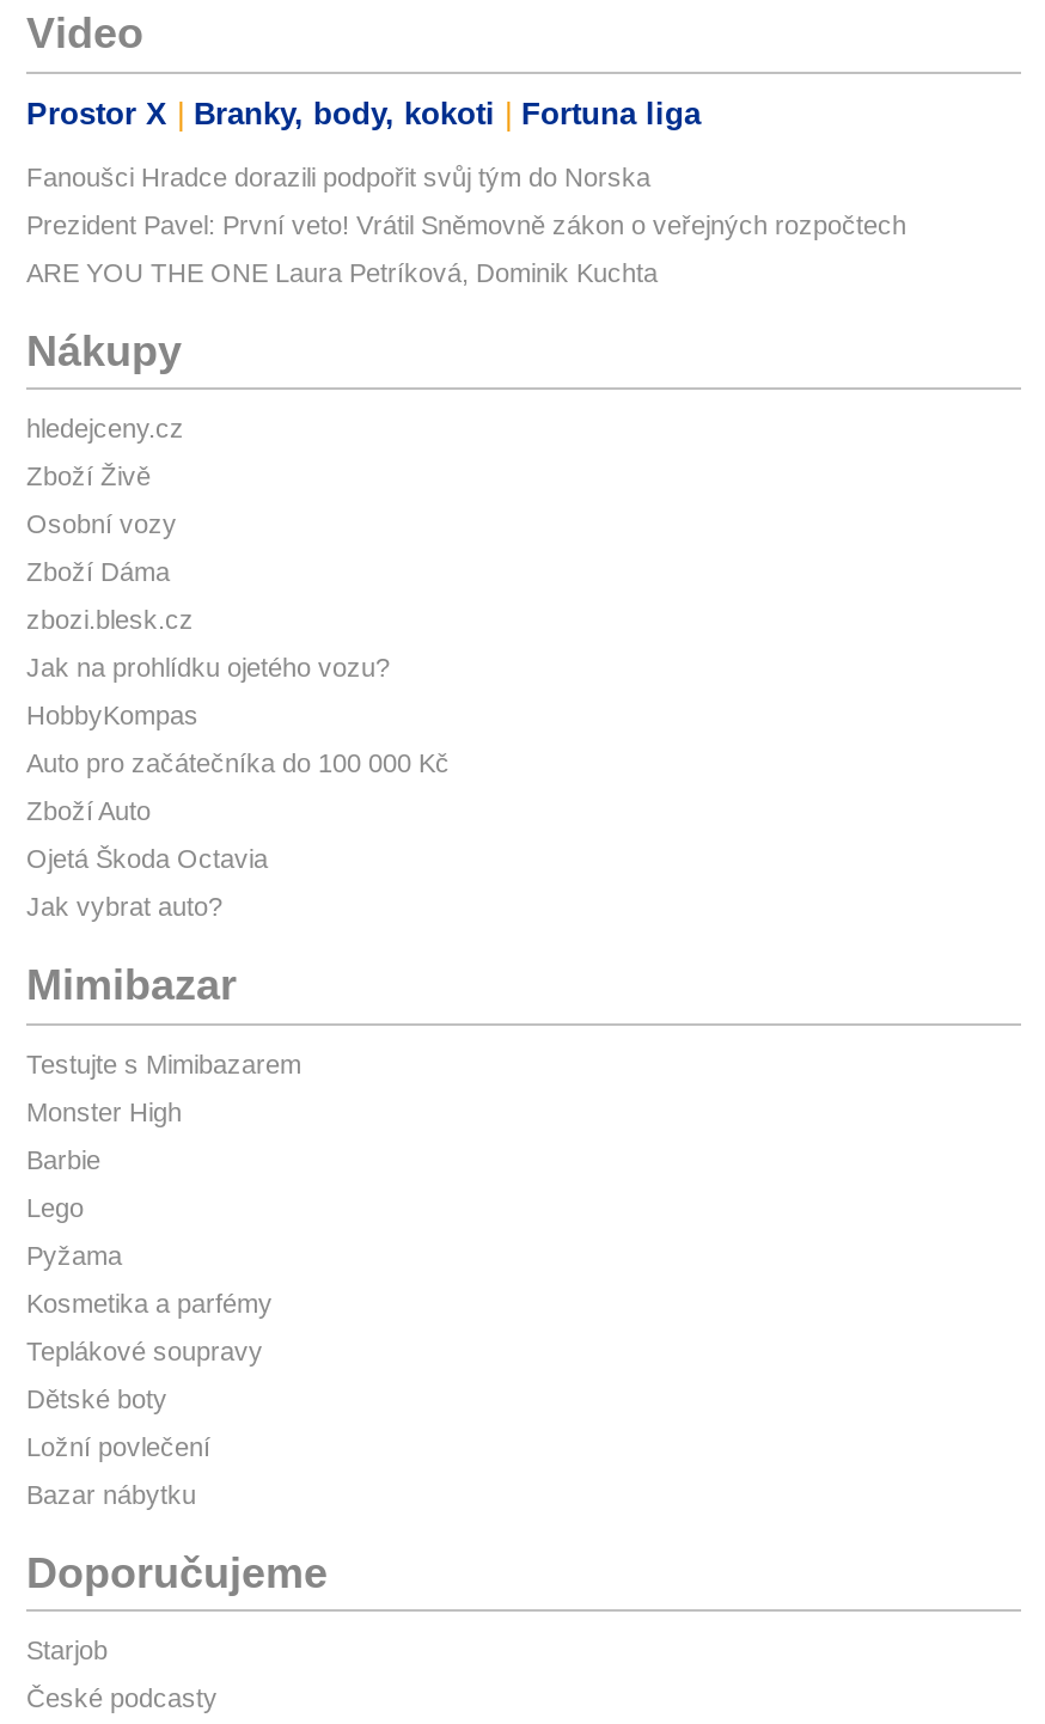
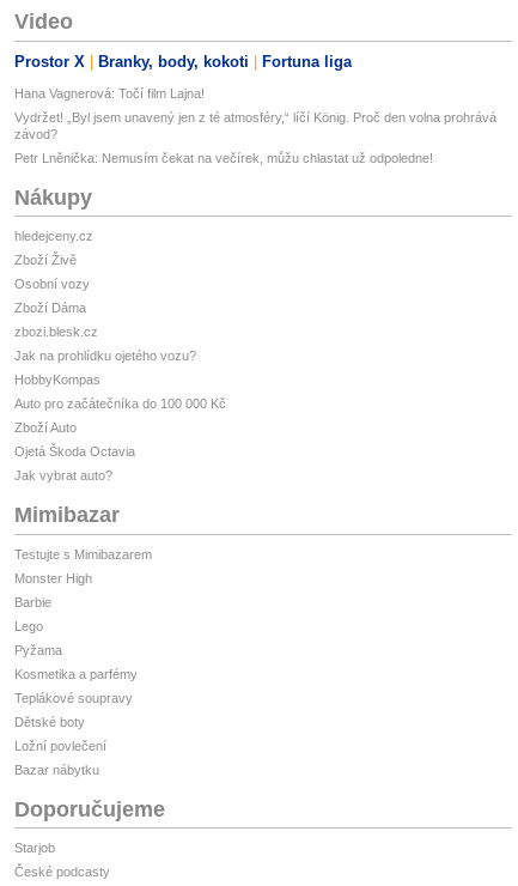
- Fanoušci Hradce dorazili podpořit svůj tým do Norska
+ Hana Vagnerová: Točí film Lajna!

- Prezident Pavel: První veto! Vrátil Sněmovně zákon o veřejných rozpočtech
+ Vydržet! „Byl jsem unavený jen z té atmosféry,“ líčí König. Proč den volna prohrává
+ závod?

- ARE YOU THE ONE Laura Petríková, Dominik Kuchta
+ Petr Lněnička: Nemusím čekat na večírek, můžu chlastat už odpoledne!
